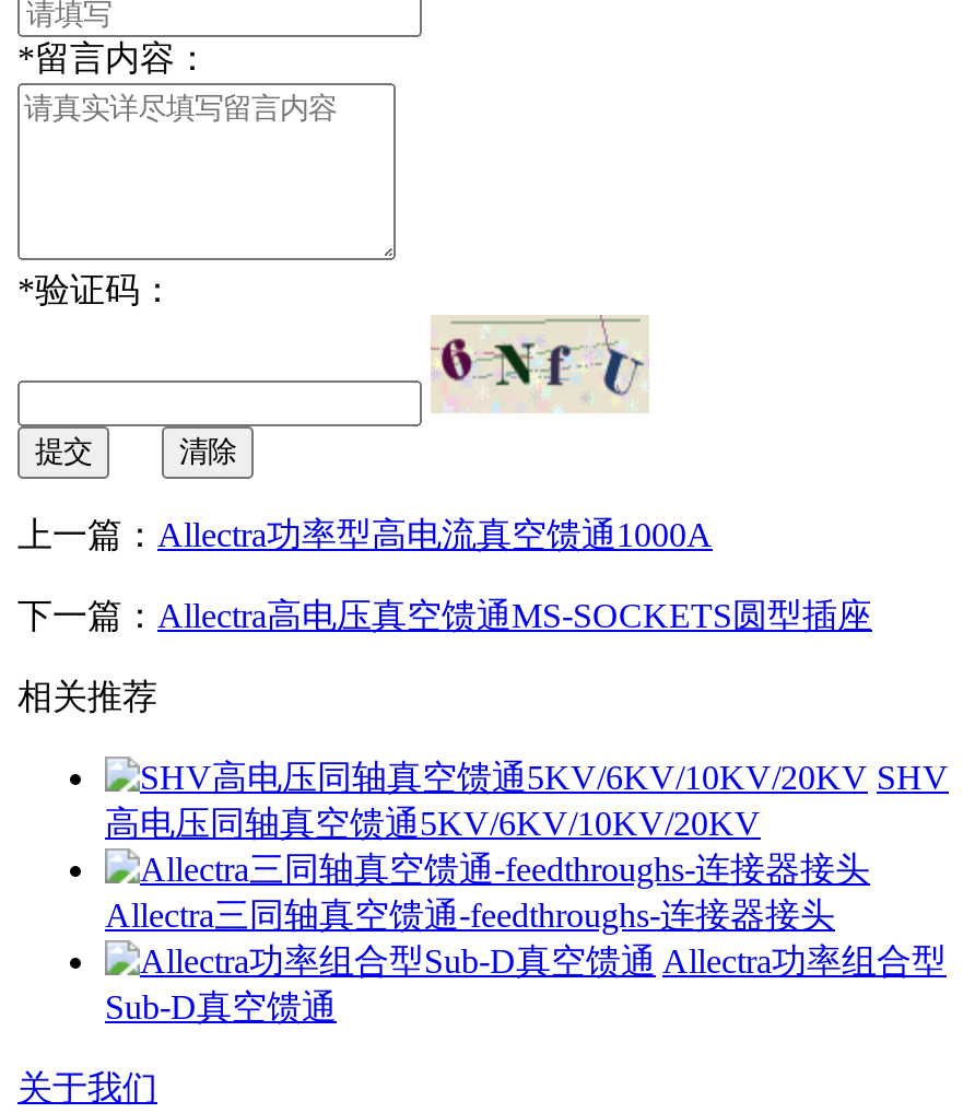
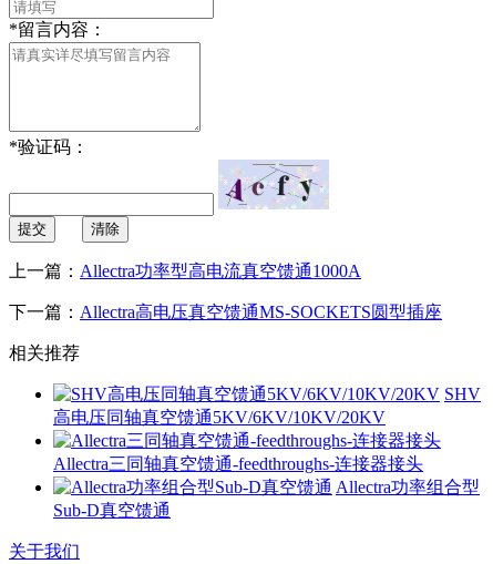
- [image]
+ [image]
